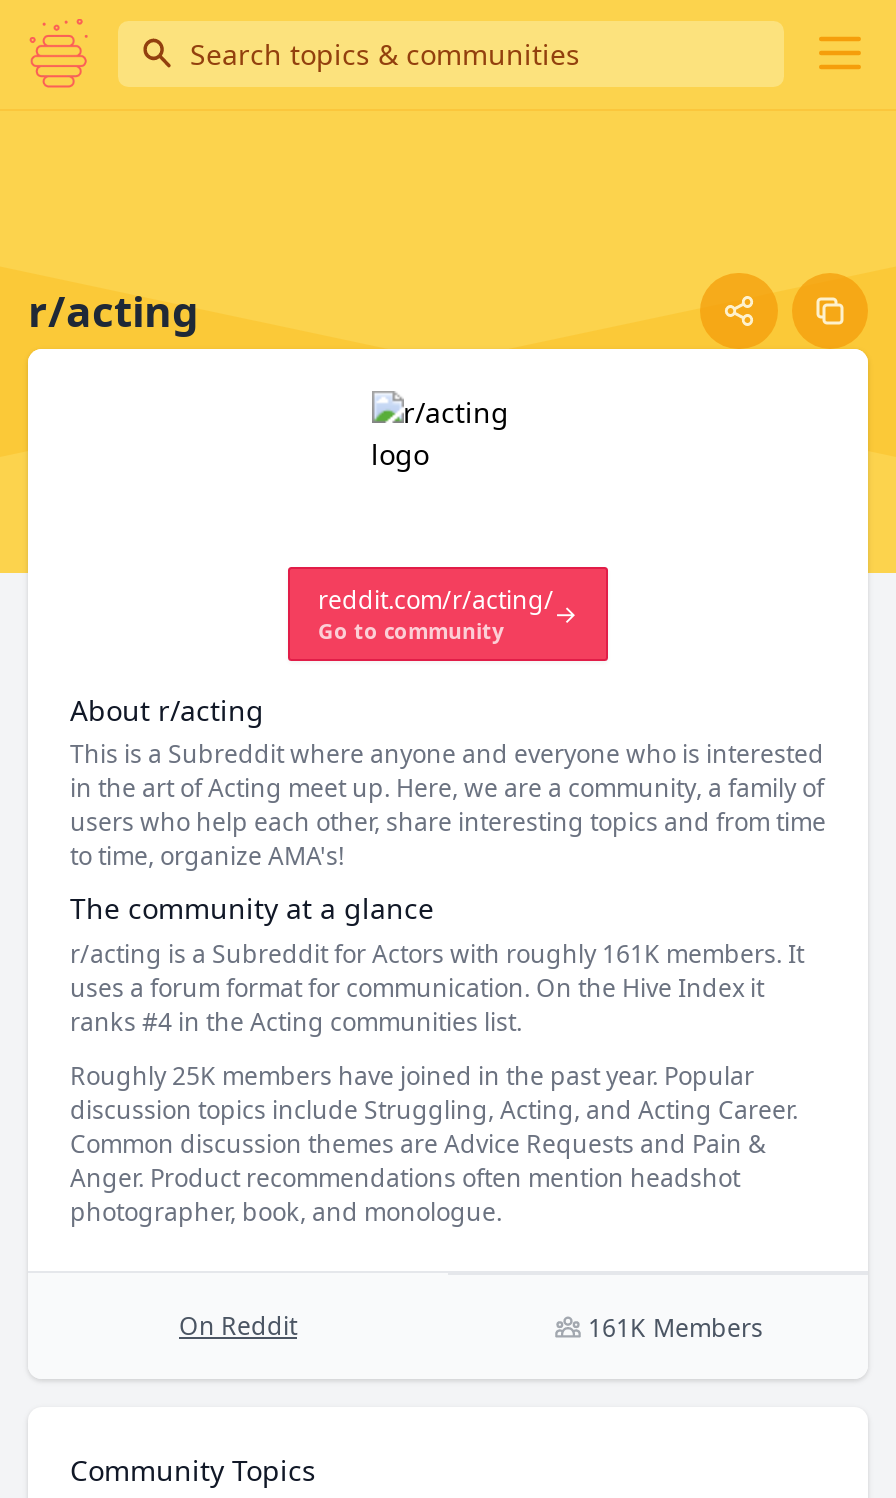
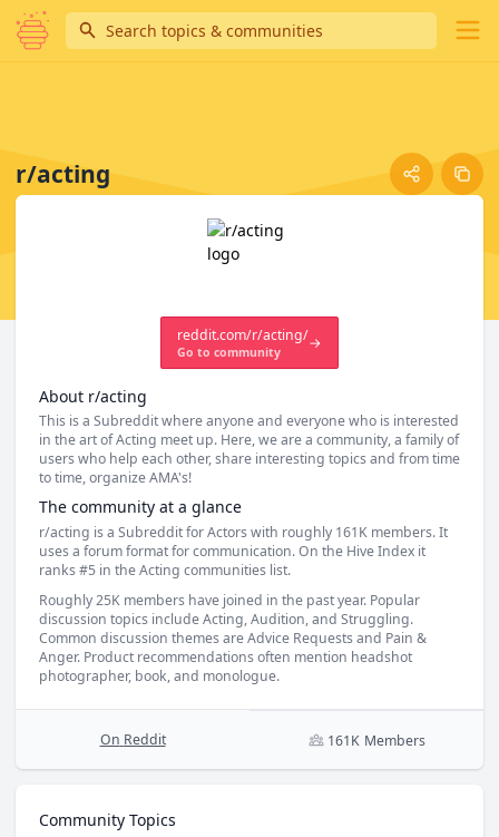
- ranks #4 in the Acting communities list.
+ ranks #5 in the Acting communities list.

- discussion topics include Struggling, Acting, and Acting Career.
+ discussion topics include Acting, Audition, and Struggling.
